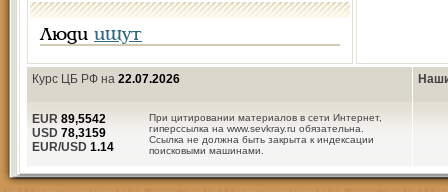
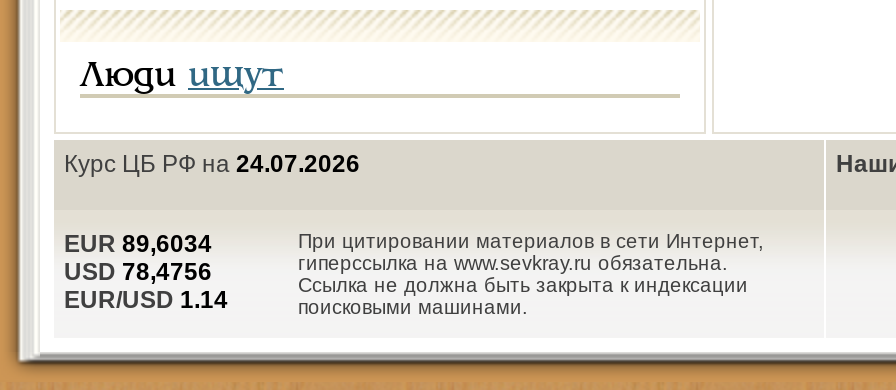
- Курс ЦБ РФ на 22.07.2026
+ Курс ЦБ РФ на 24.07.2026

- EUR 89,5542
+ EUR 89,6034

- USD 78,3159
+ USD 78,4756
